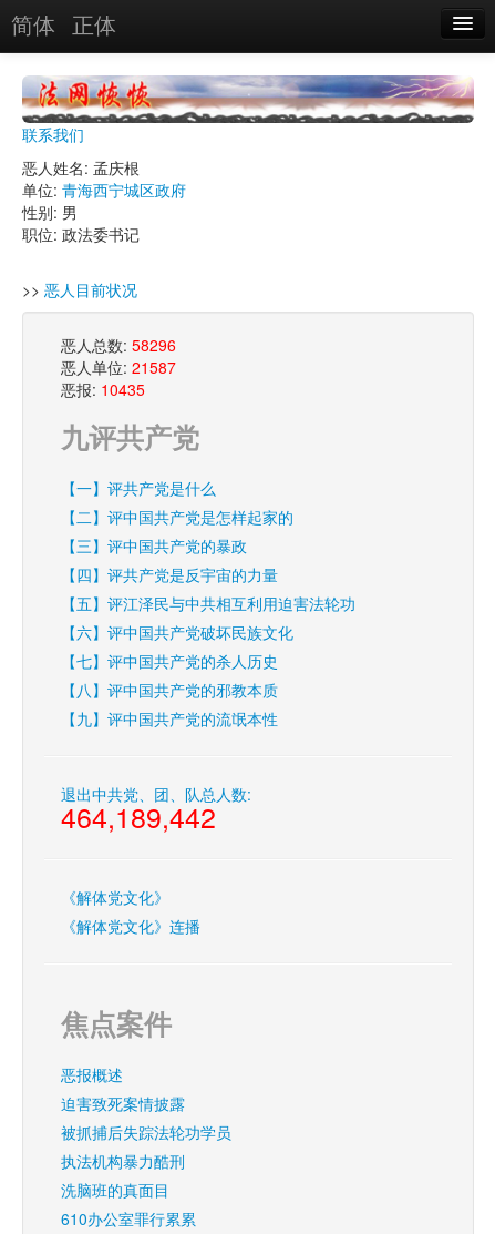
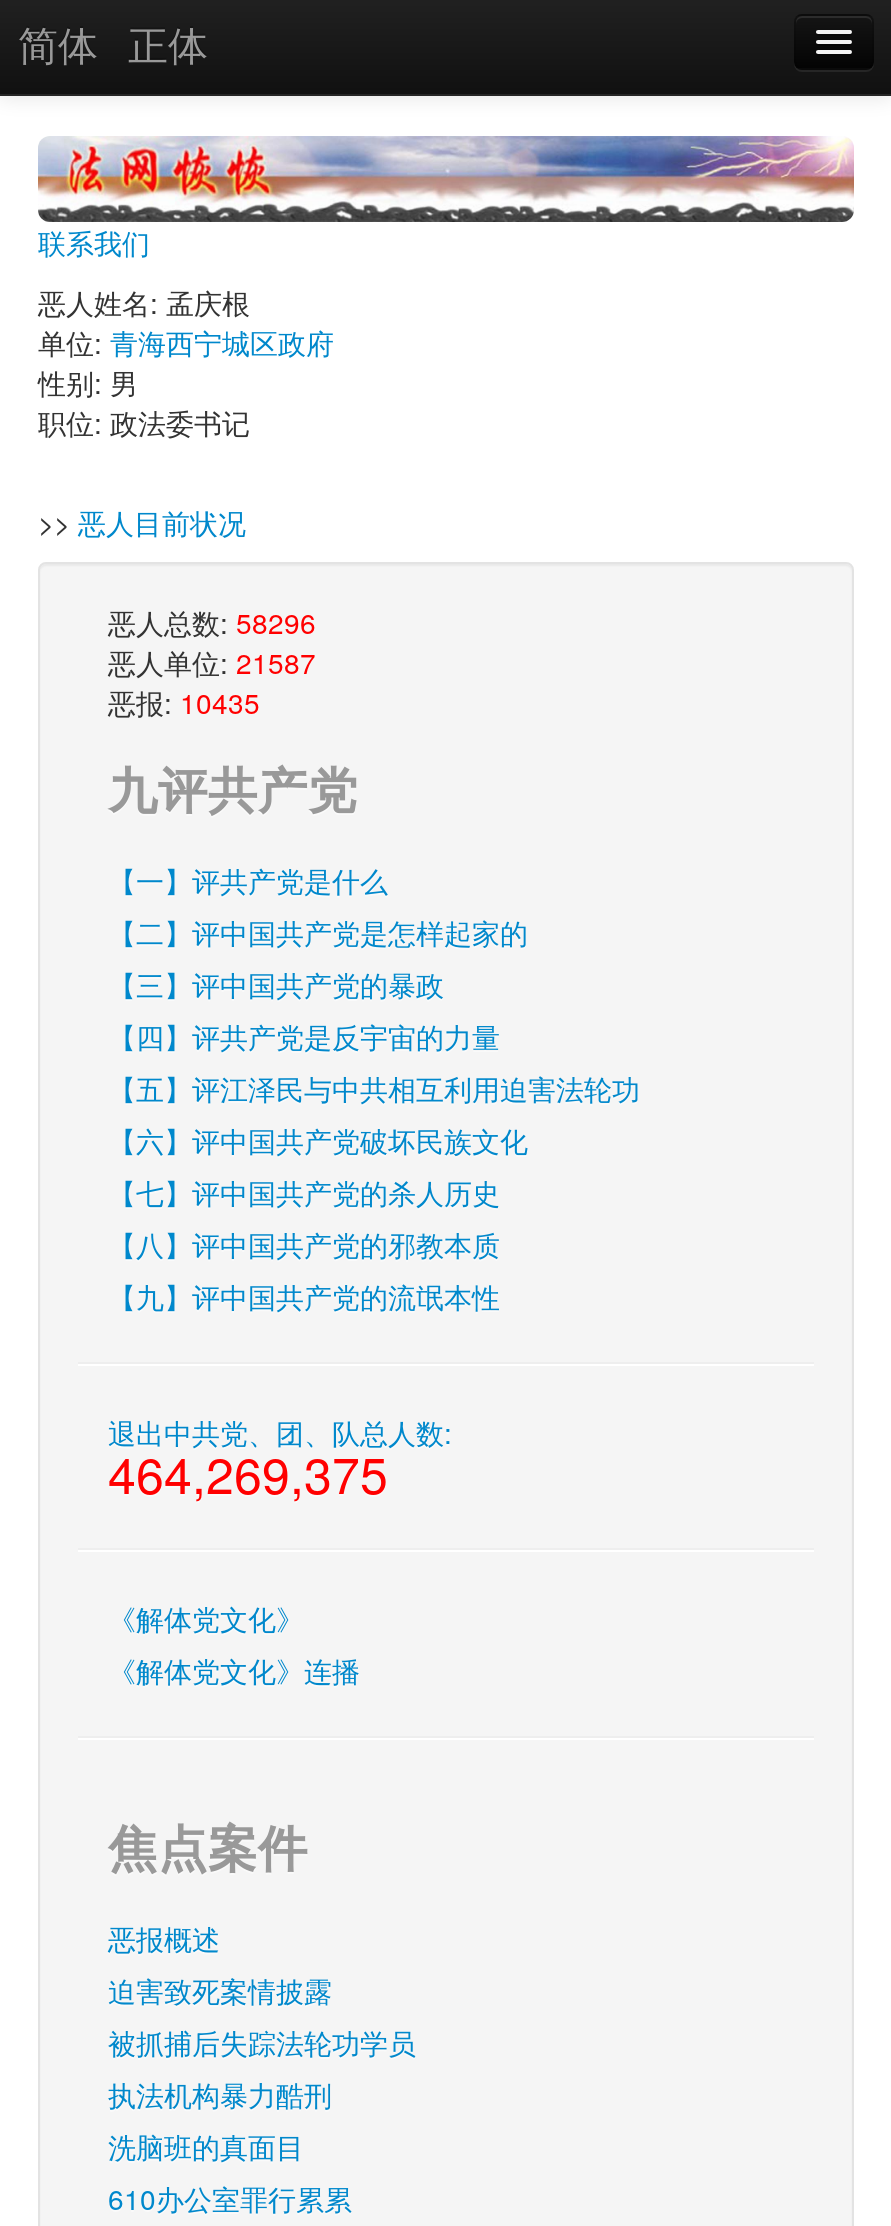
- 464,189,442
+ 464,269,375
